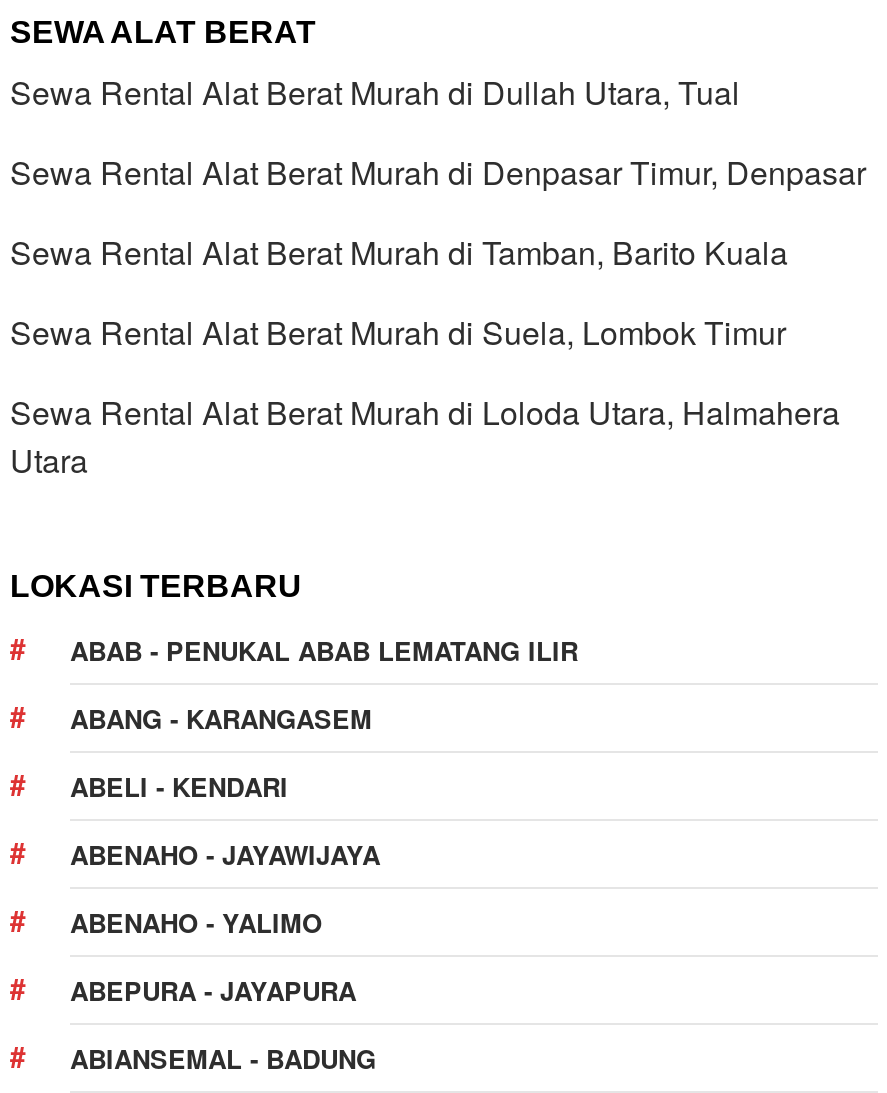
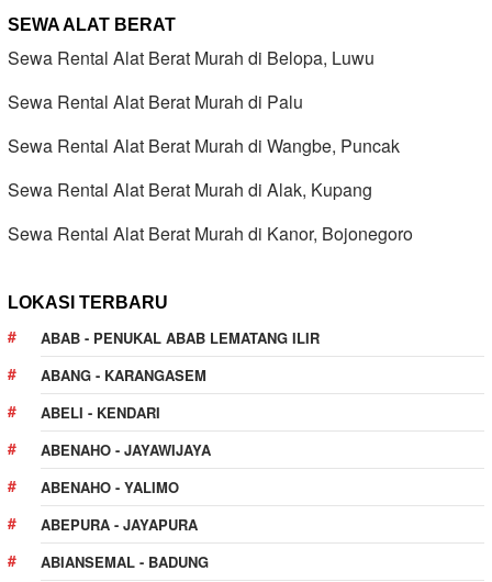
- Sewa Rental Alat Berat Murah di Dullah Utara, Tual
+ Sewa Rental Alat Berat Murah di Belopa, Luwu

- Sewa Rental Alat Berat Murah di Denpasar Timur, Denpasar
+ Sewa Rental Alat Berat Murah di Palu

- Sewa Rental Alat Berat Murah di Tamban, Barito Kuala
+ Sewa Rental Alat Berat Murah di Wangbe, Puncak

- Sewa Rental Alat Berat Murah di Suela, Lombok Timur
+ Sewa Rental Alat Berat Murah di Alak, Kupang

- Sewa Rental Alat Berat Murah di Loloda Utara, Halmahera
- Utara
+ Sewa Rental Alat Berat Murah di Kanor, Bojonegoro
